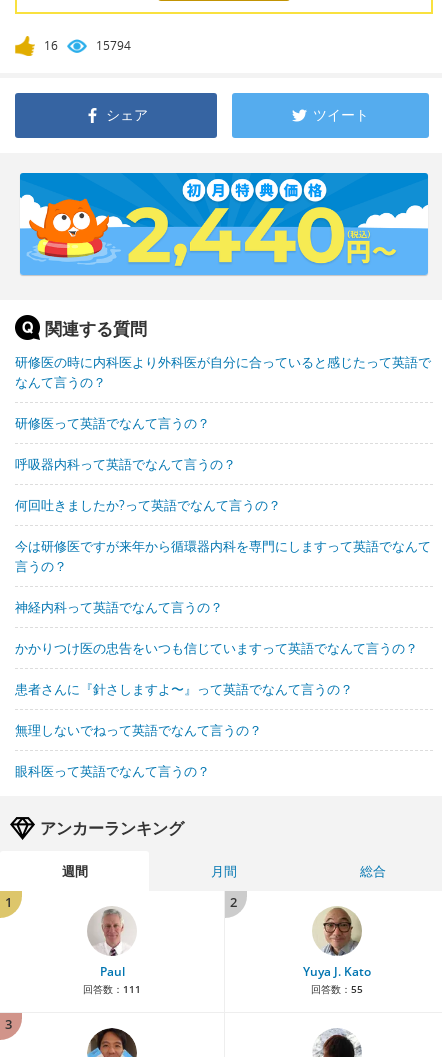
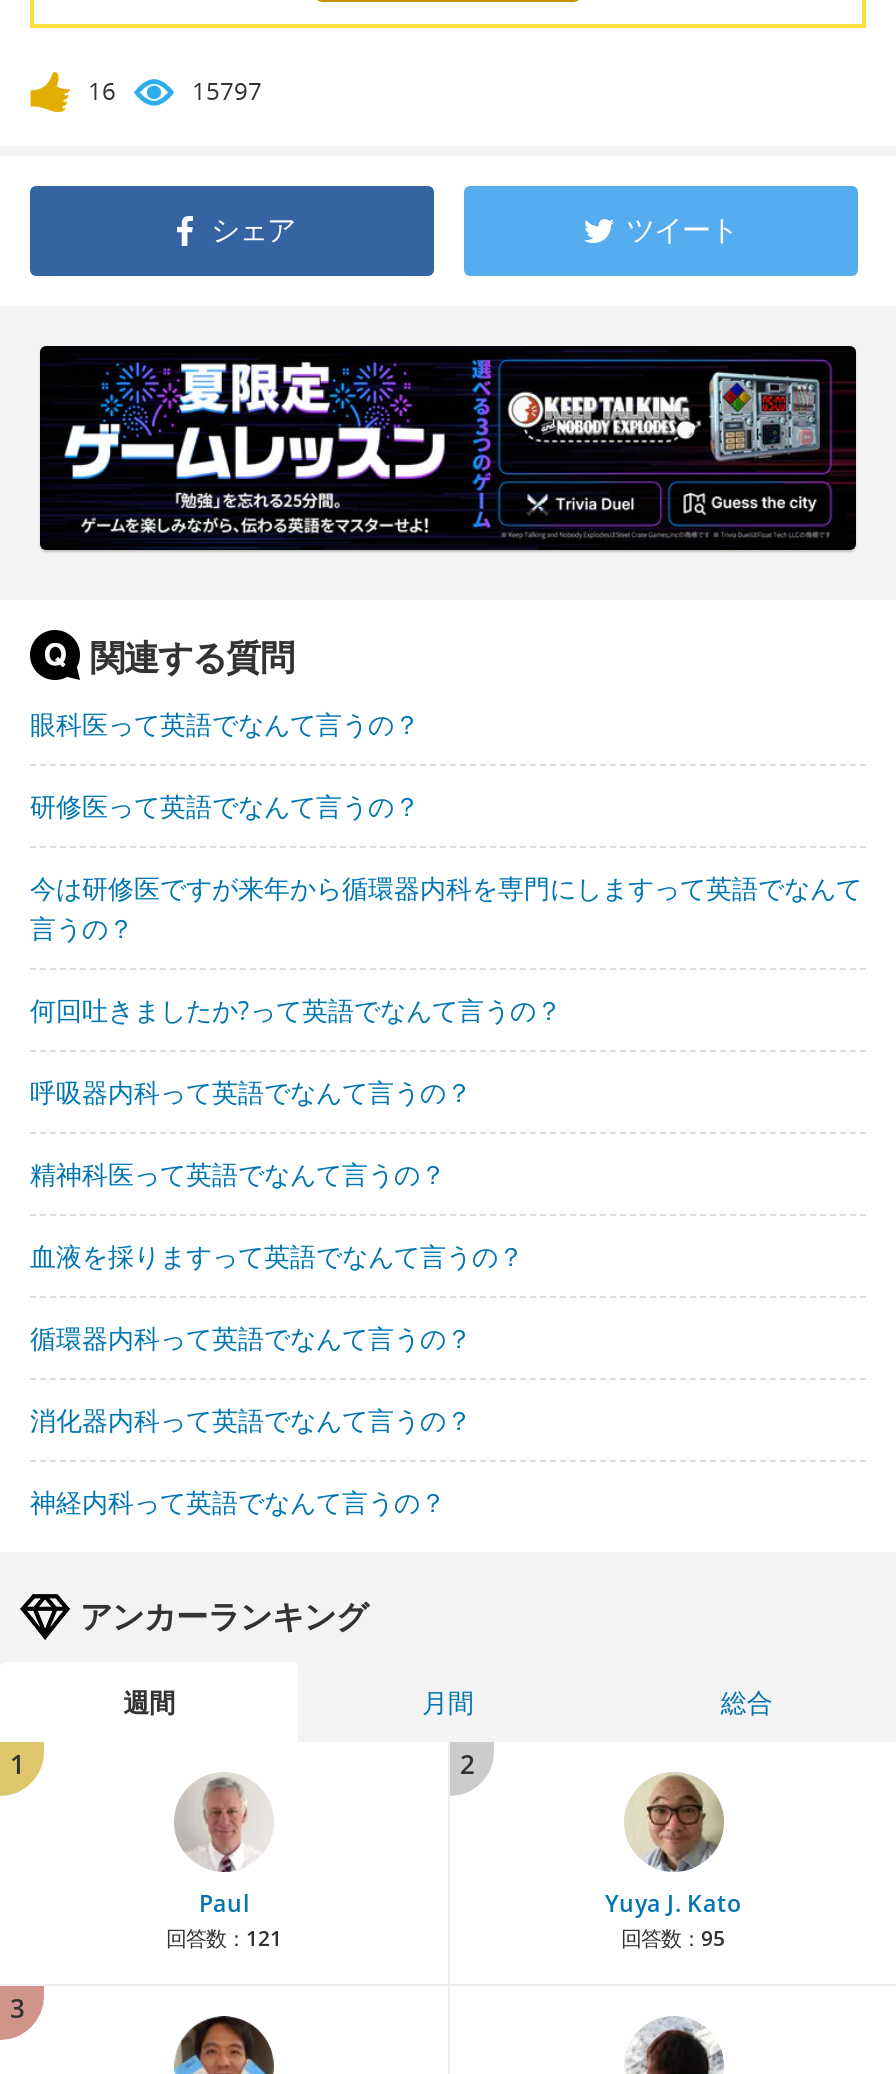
- 15794
+ 15797

- [image]
+ [image]

- 研修医の時に内科医より外科医が自分に合っていると感じたって英語で
- なんて言うの？

moved down: 呼吸器内科って英語でなんて言うの？ | 何回吐きましたか?って英語でなんて言うの？

moved up: 今は研修医ですが来年から循環器内科を専門にしますって英語でなんて | 言うの？

+ 精神科医って英語でなんて言うの？
+ 血液を採りますって英語でなんて言うの？
+ 循環器内科って英語でなんて言うの？
+ 消化器内科って英語でなんて言うの？

moved down: 神経内科って英語でなんて言うの？

- かかりつけ医の忠告をいつも信じていますって英語でなんて言うの？
- 患者さんに『針さしますよ〜』って英語でなんて言うの？
- 無理しないでねって英語でなんて言うの？

moved up: 眼科医って英語でなんて言うの？

- 回答数：111
+ 回答数：121

- 回答数：55
+ 回答数：95
